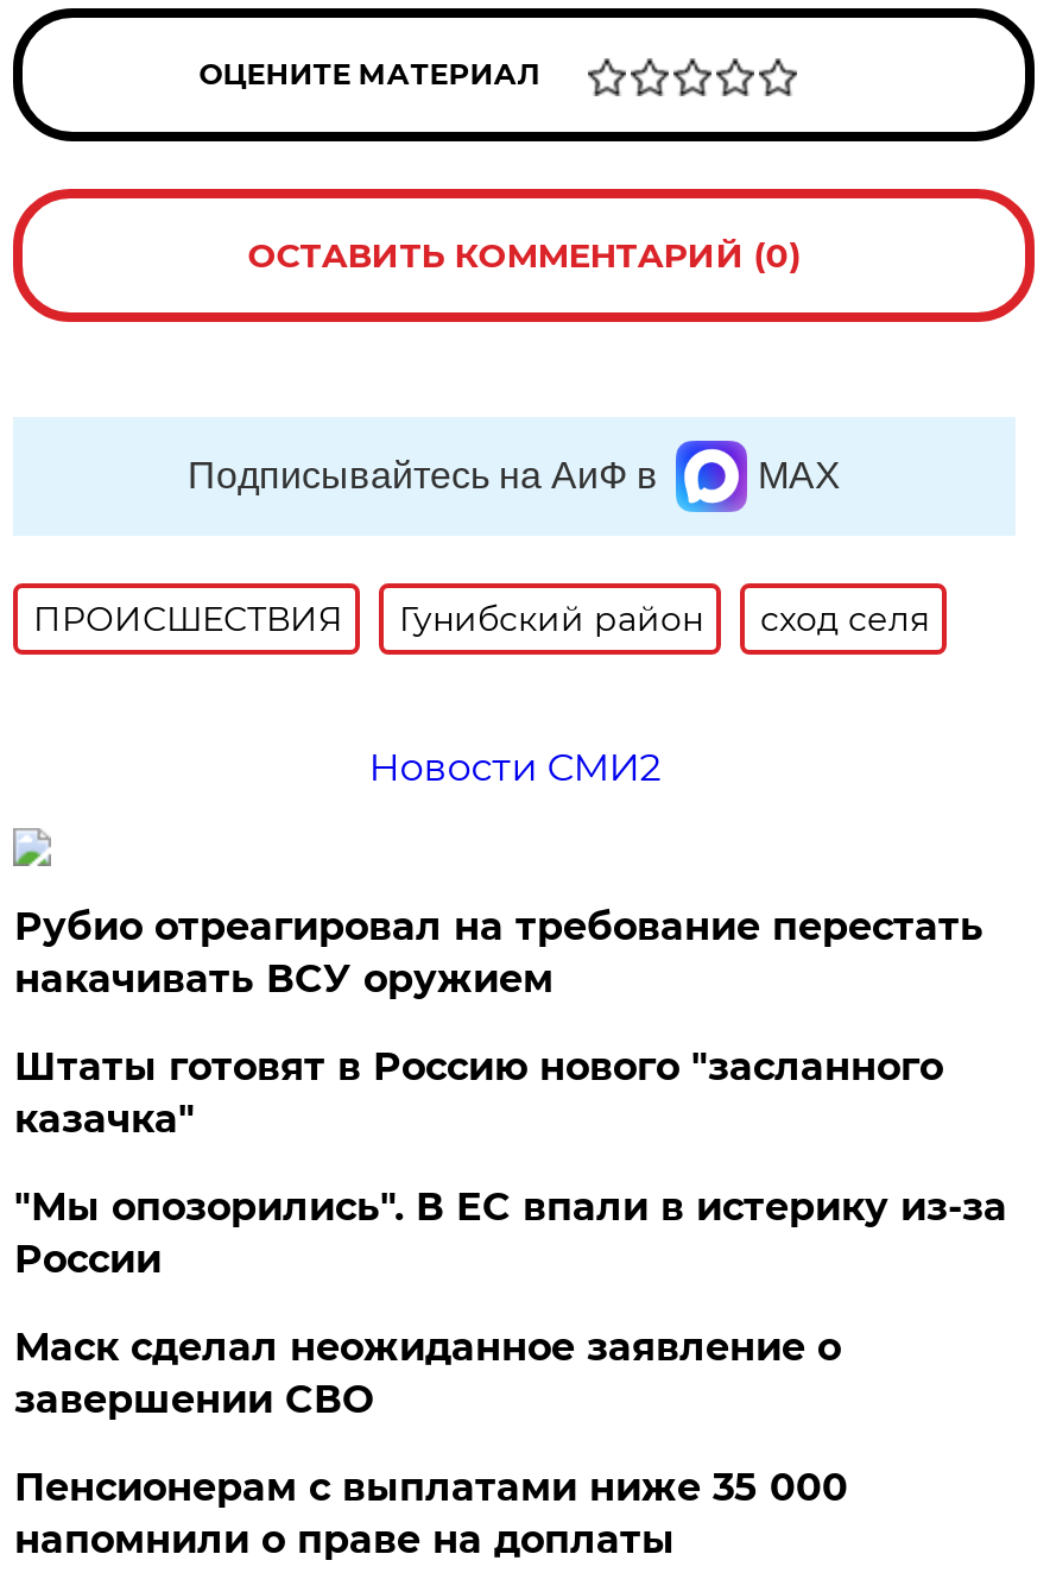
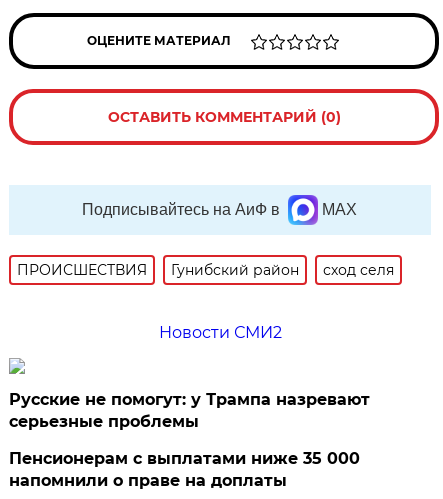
- Рубио отреагировал на требование перестать
- накачивать ВСУ оружием
- Штаты готовят в Россию нового "засланного
- казачка"
- "Мы опозорились". В ЕС впали в истерику из-за
- России
- Маск сделал неожиданное заявление о
- завершении СВО
+ Русские не помогут: у Трампа назревают
+ серьезные проблемы
